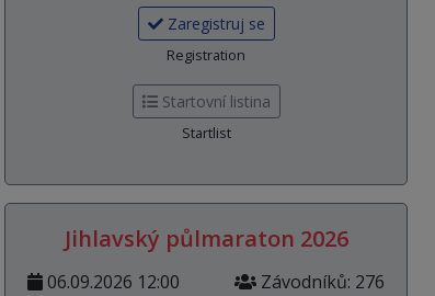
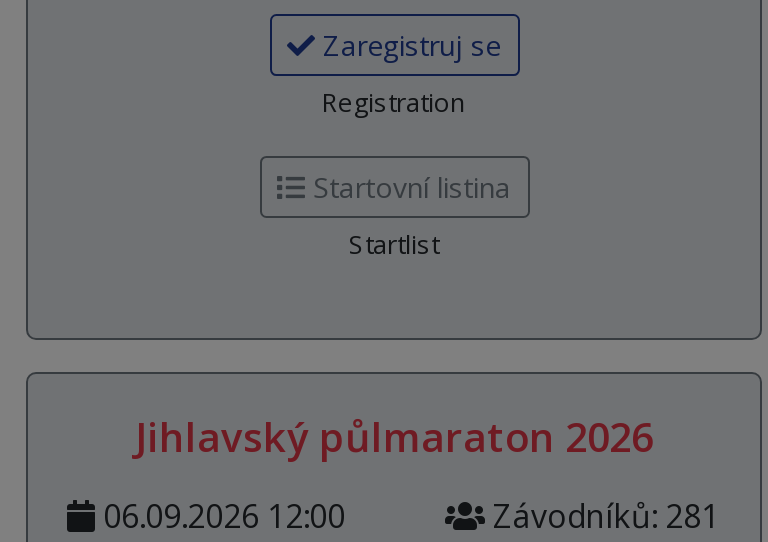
- Závodníků: 276
+ Závodníků: 281
